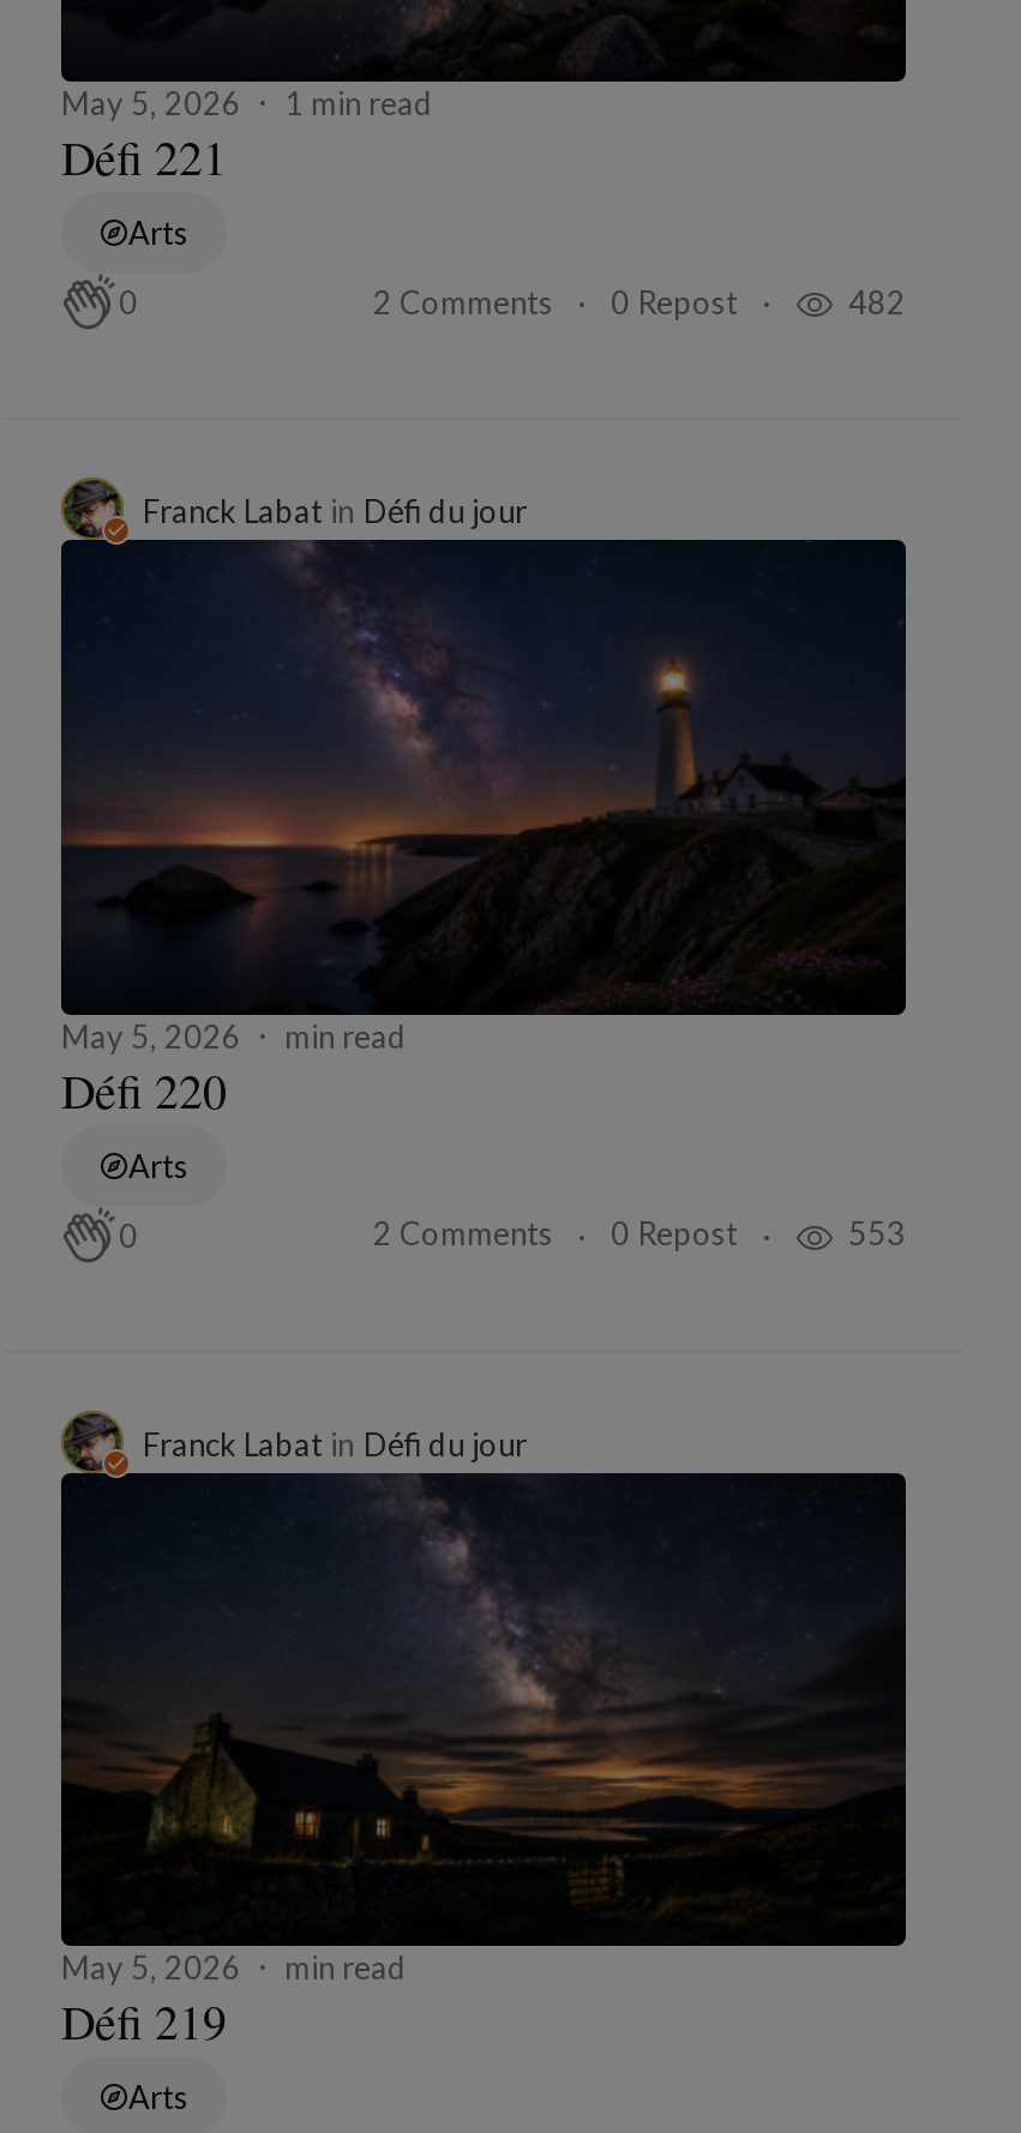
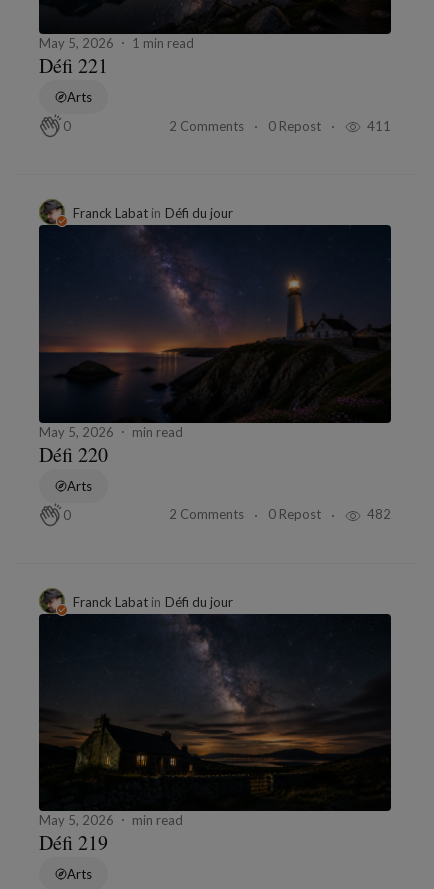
- 482
+ 411

- 553
+ 482
